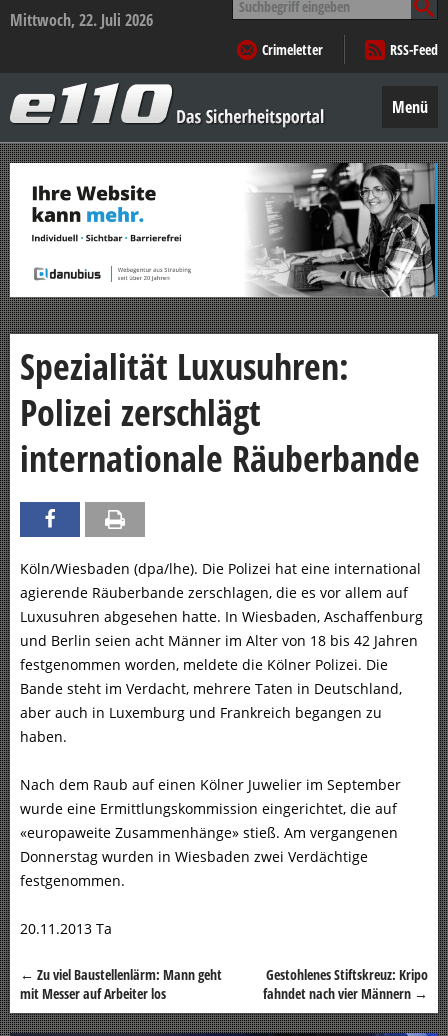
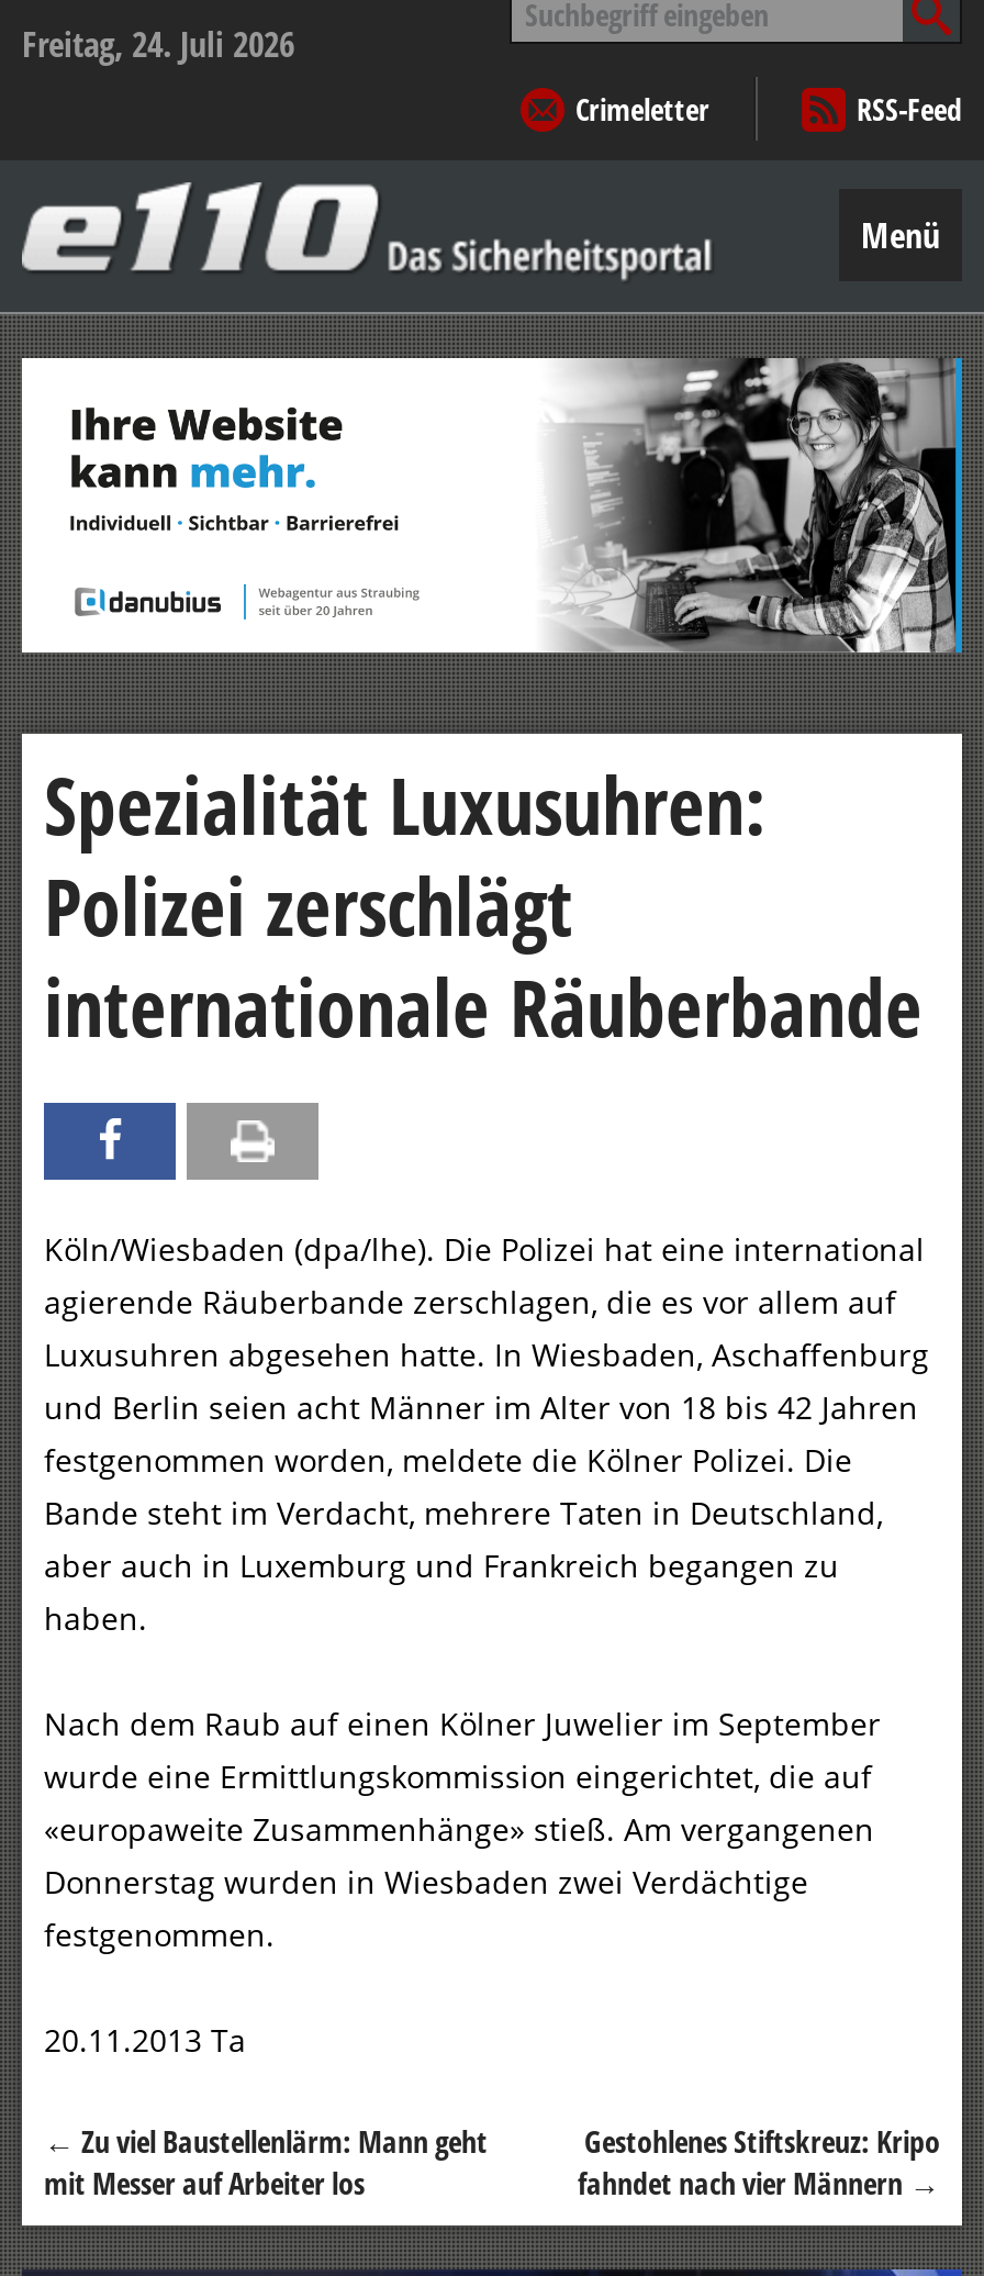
- Mittwoch, 22. Juli 2026
+ Freitag, 24. Juli 2026
